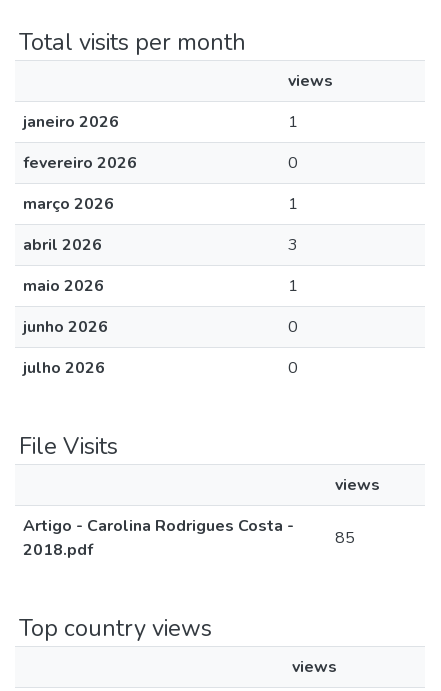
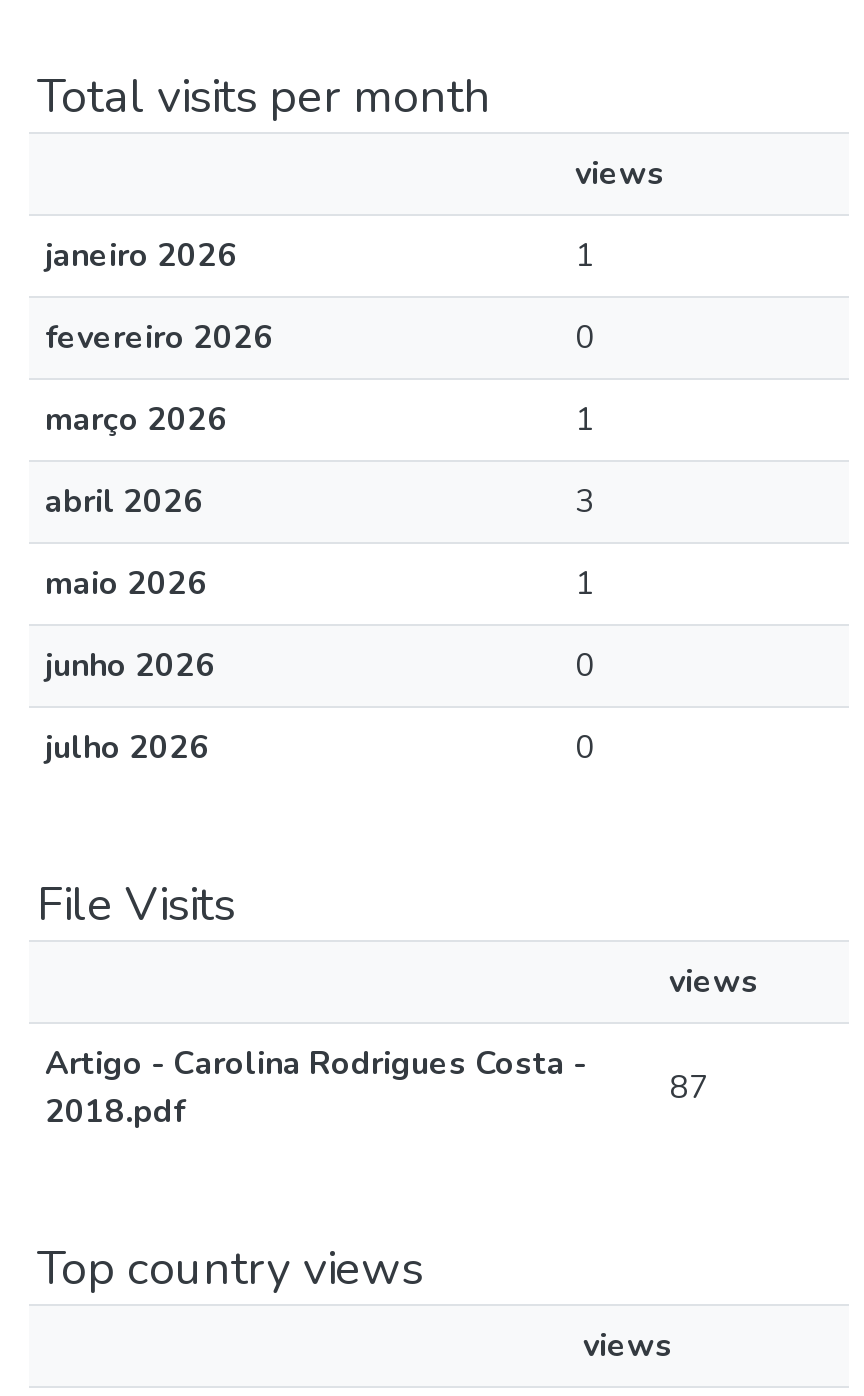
- 85
+ 87
